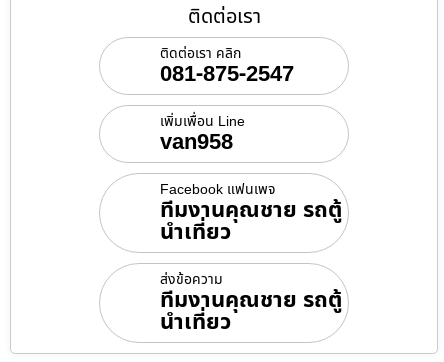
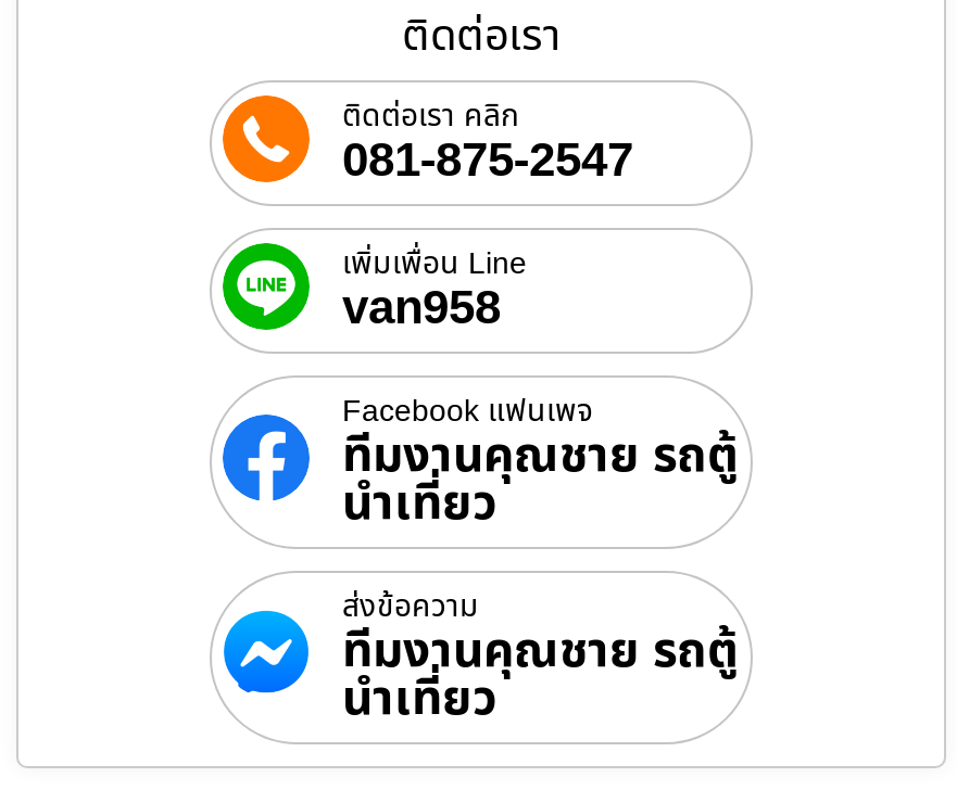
+ [image]

+ [image]

+ [image]

+ [image]
